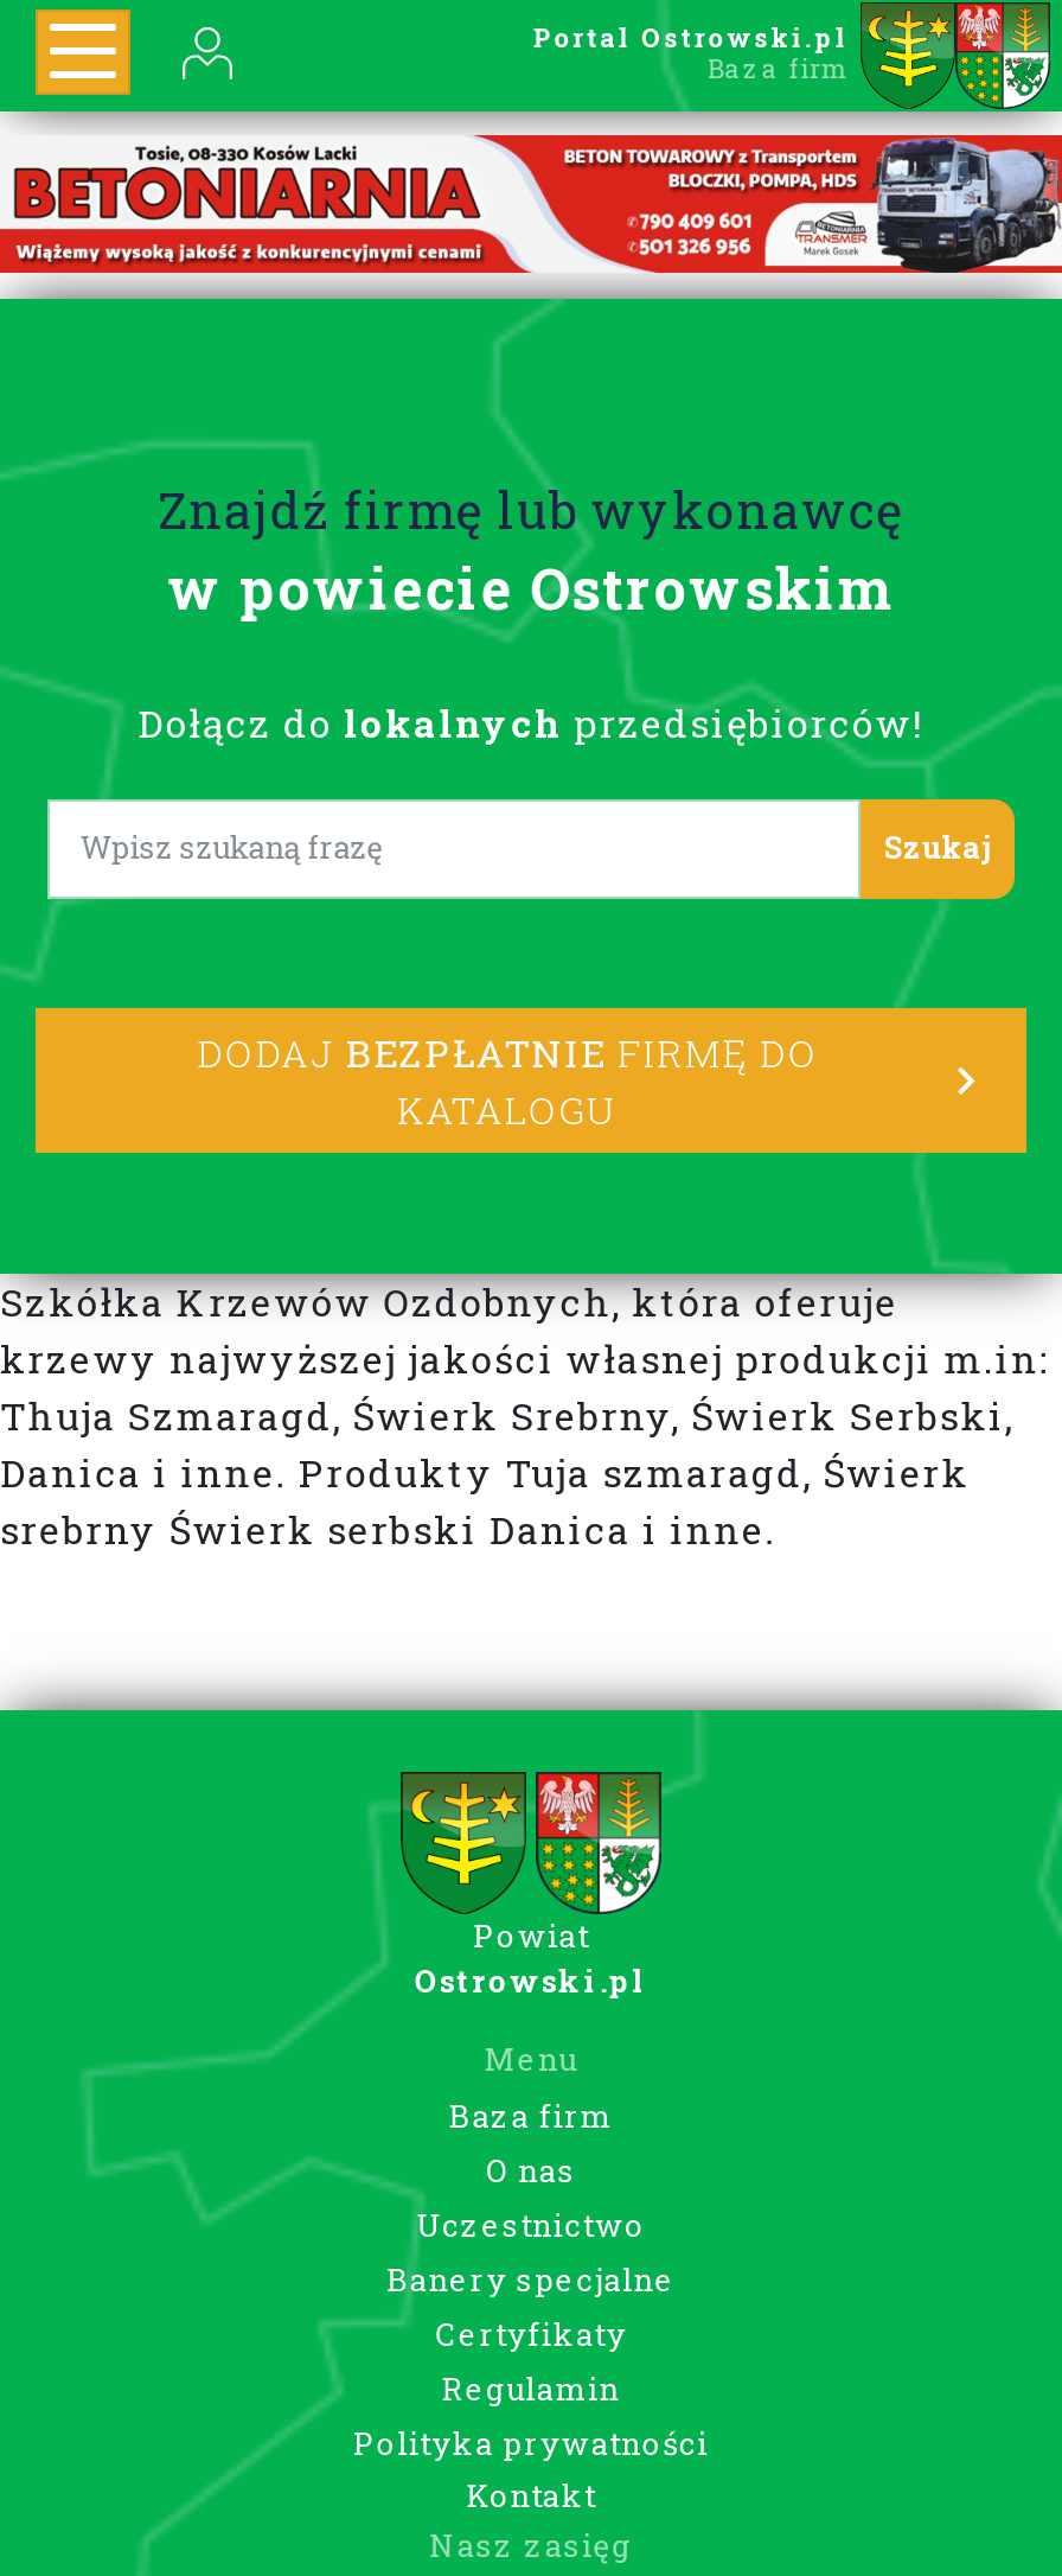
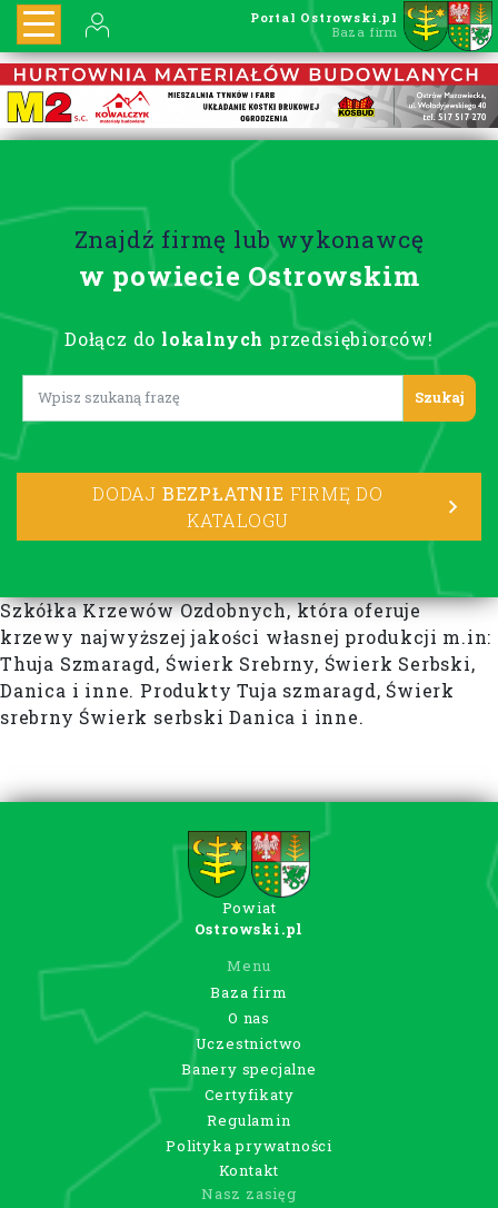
- [image]
+ [image]
